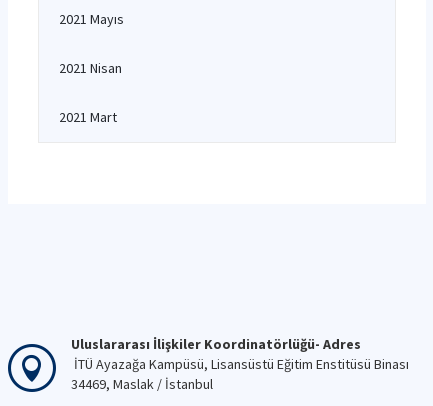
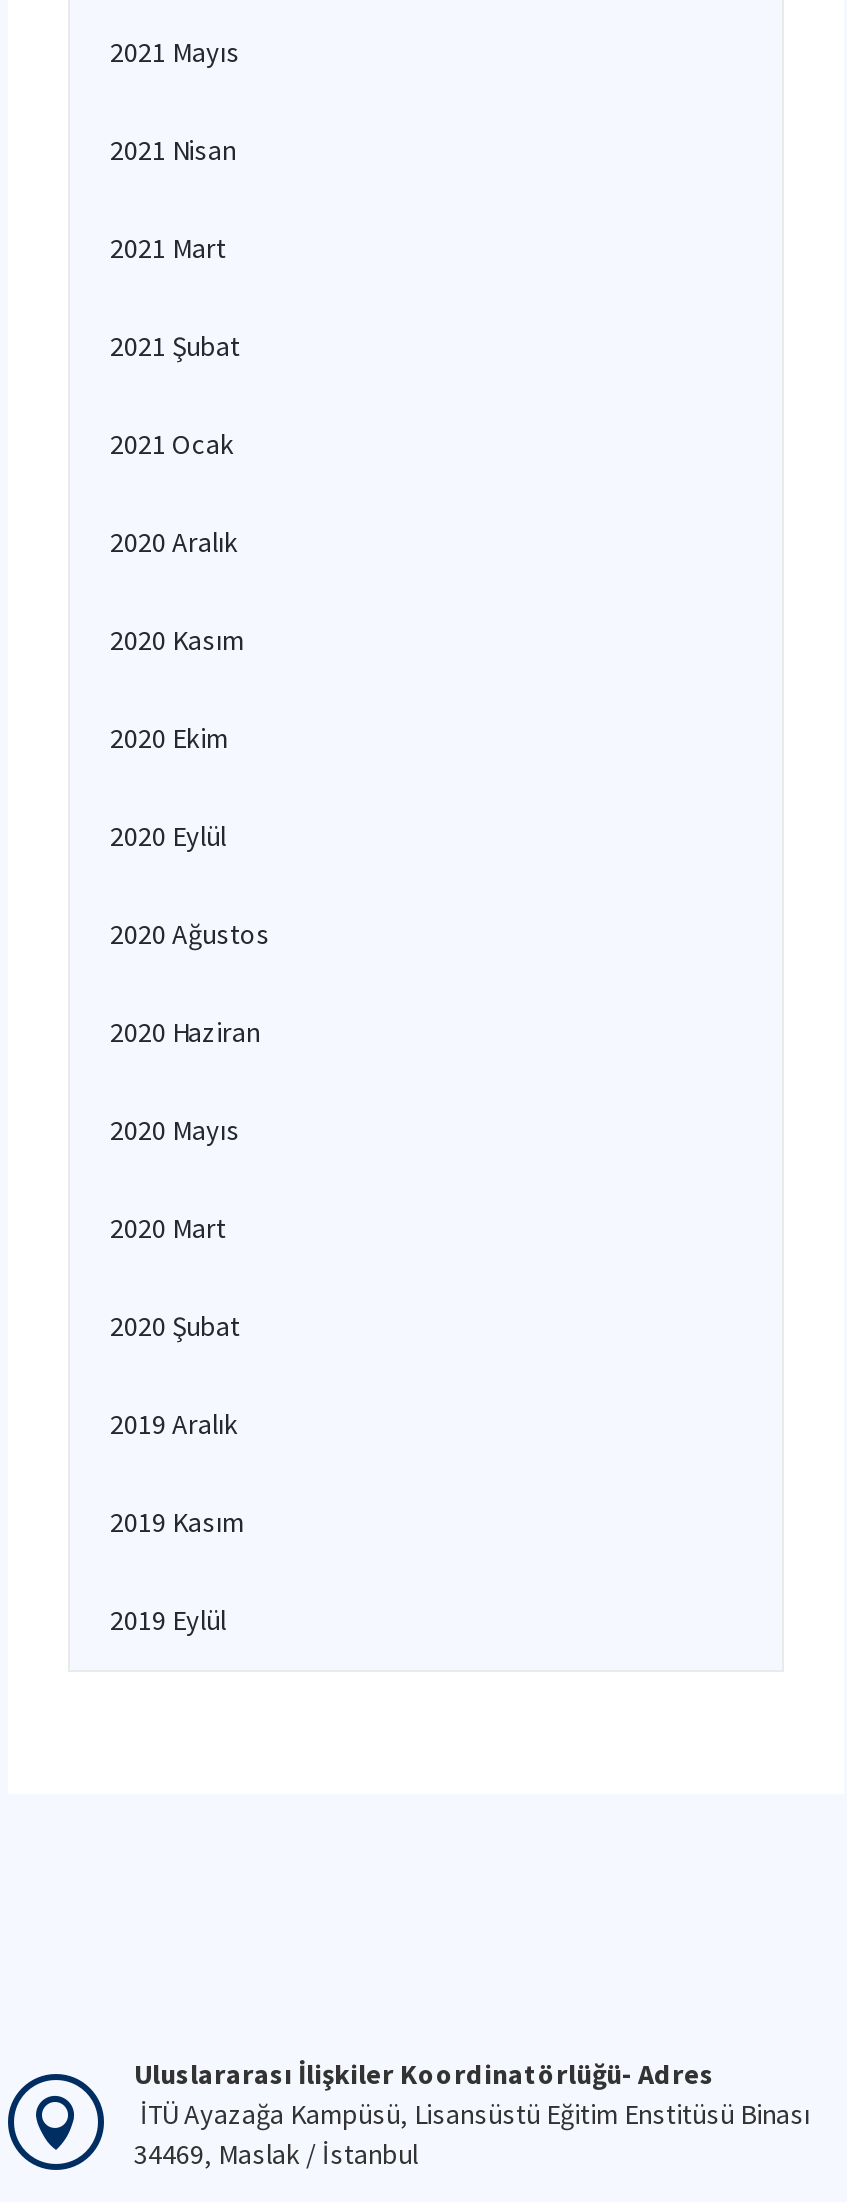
+ 2021 Şubat
+ 2021 Ocak
+ 2020 Aralık
+ 2020 Kasım
+ 2020 Ekim
+ 2020 Eylül
+ 2020 Ağustos
+ 2020 Haziran
+ 2020 Mayıs
+ 2020 Mart
+ 2020 Şubat
+ 2019 Aralık
+ 2019 Kasım
+ 2019 Eylül
